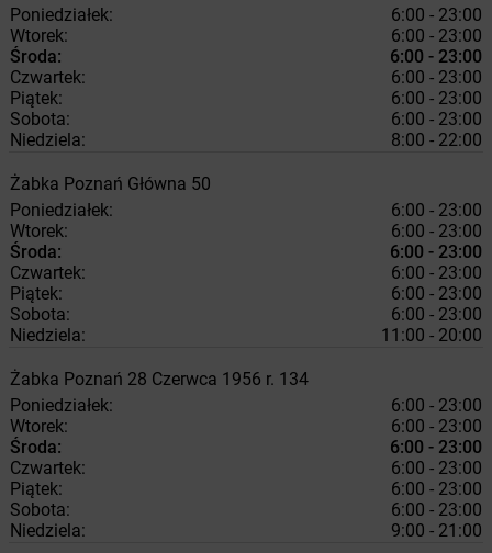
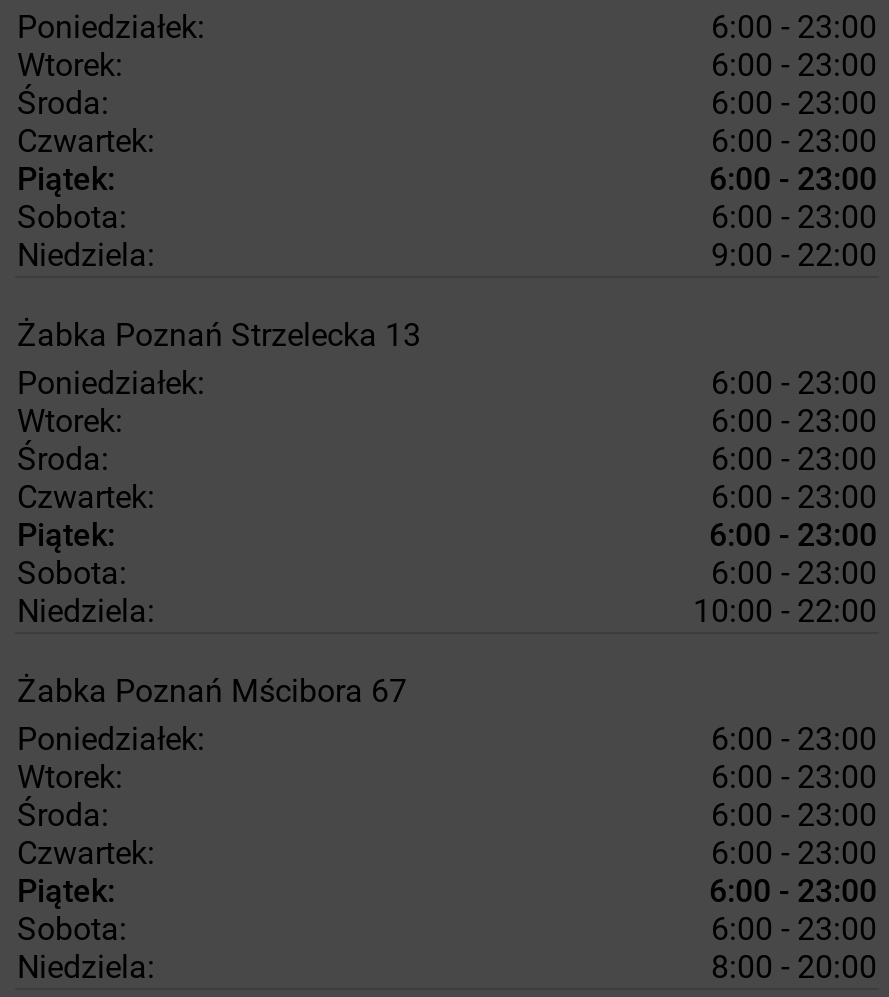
- 8:00 - 22:00
+ 9:00 - 22:00

- Żabka Poznań Główna 50
+ Żabka Poznań Strzelecka 13

- 11:00 - 20:00
+ 10:00 - 22:00

- Żabka Poznań 28 Czerwca 1956 r. 134
+ Żabka Poznań Mścibora 67

- 9:00 - 21:00
+ 8:00 - 20:00
